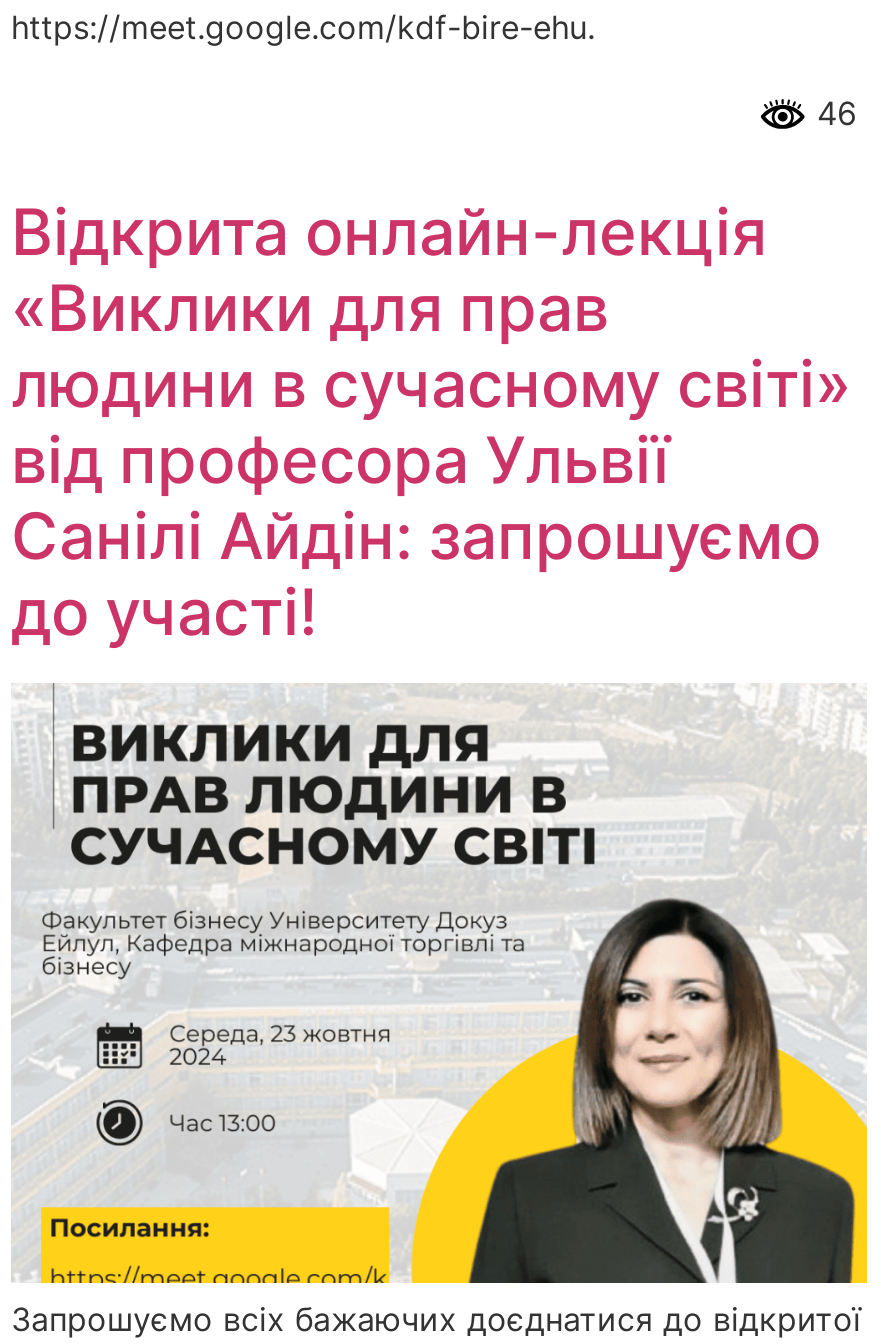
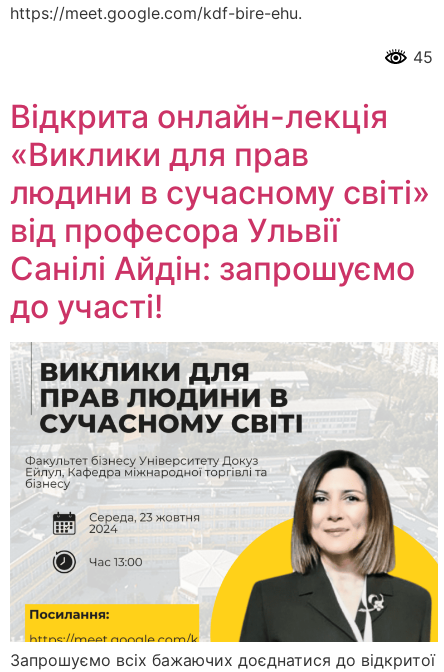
- 46
+ 45
